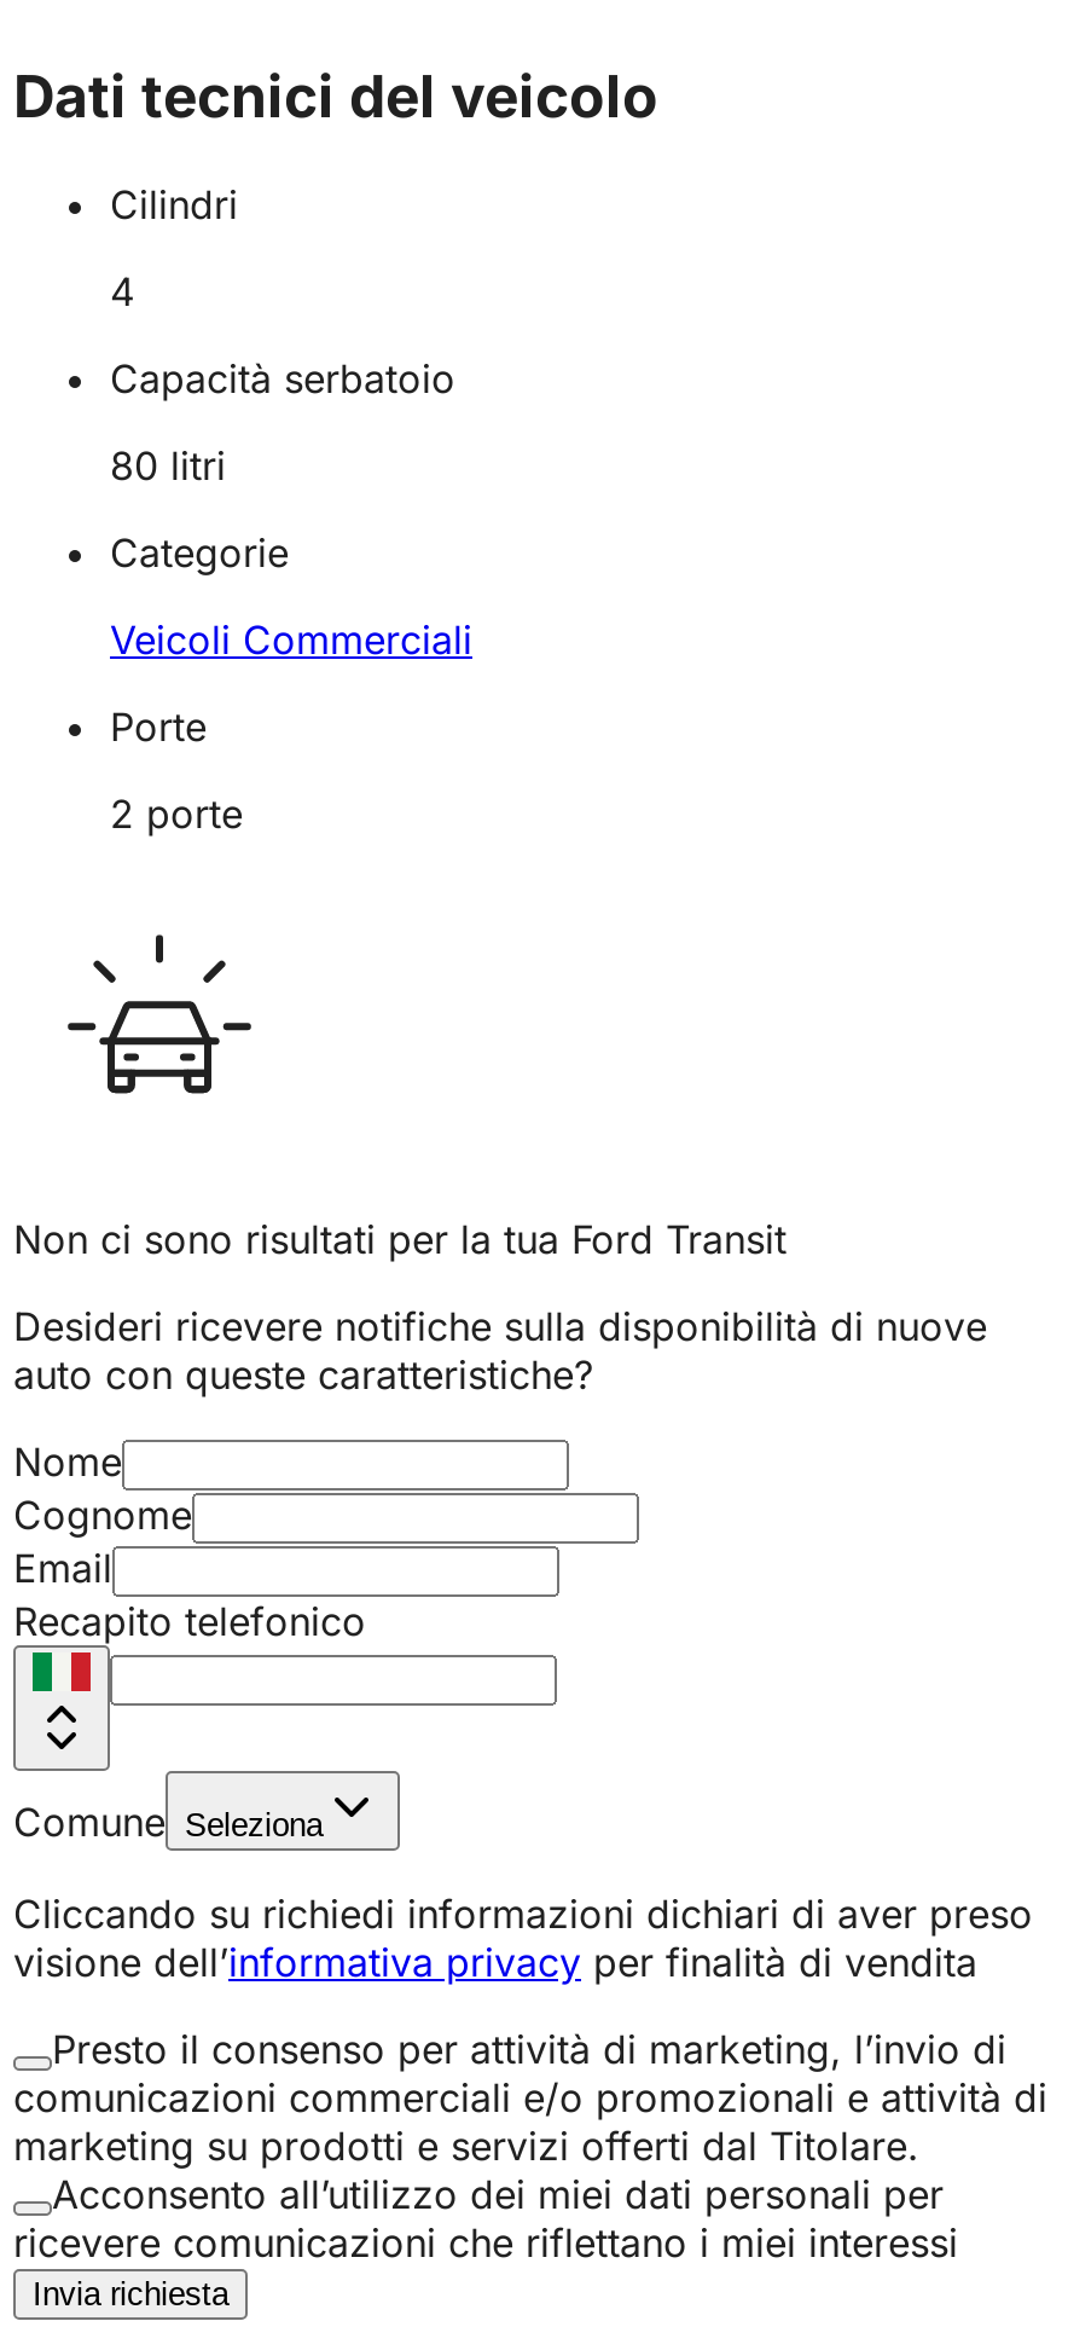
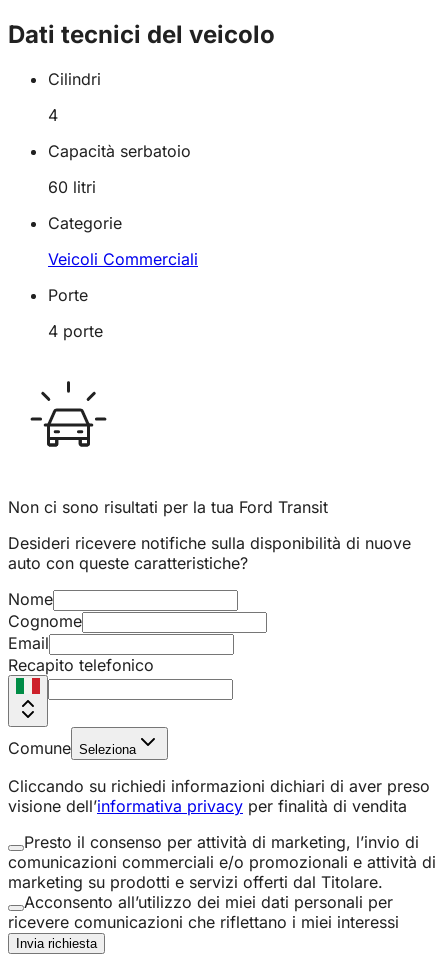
- 80 litri
+ 60 litri

- 2 porte
+ 4 porte
